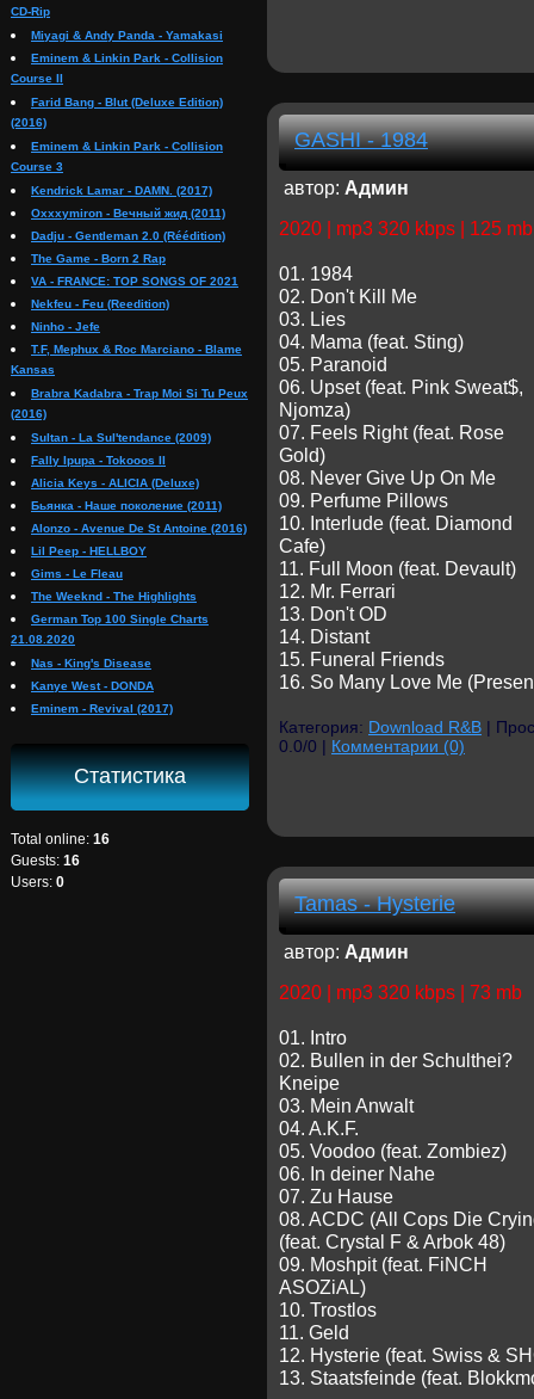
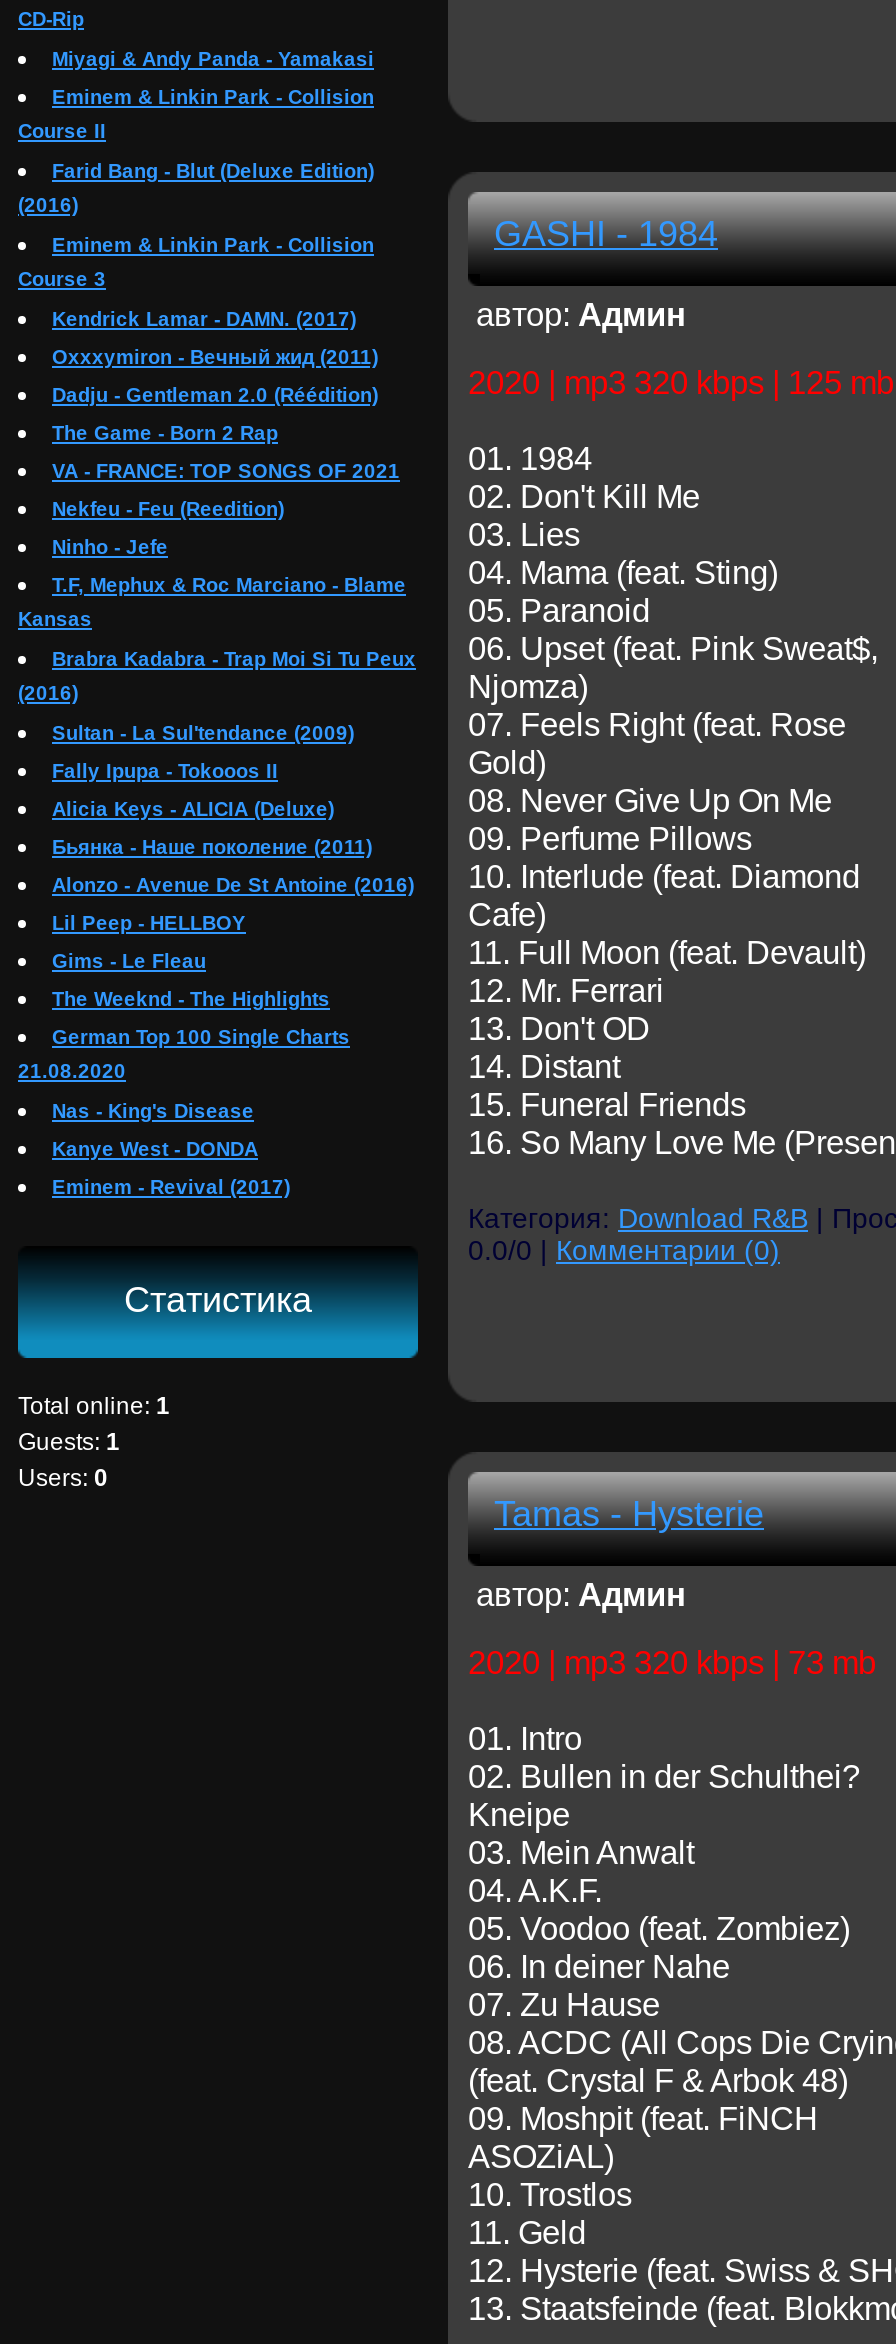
- Total online: 16
+ Total online: 1

- Guests: 16
+ Guests: 1
